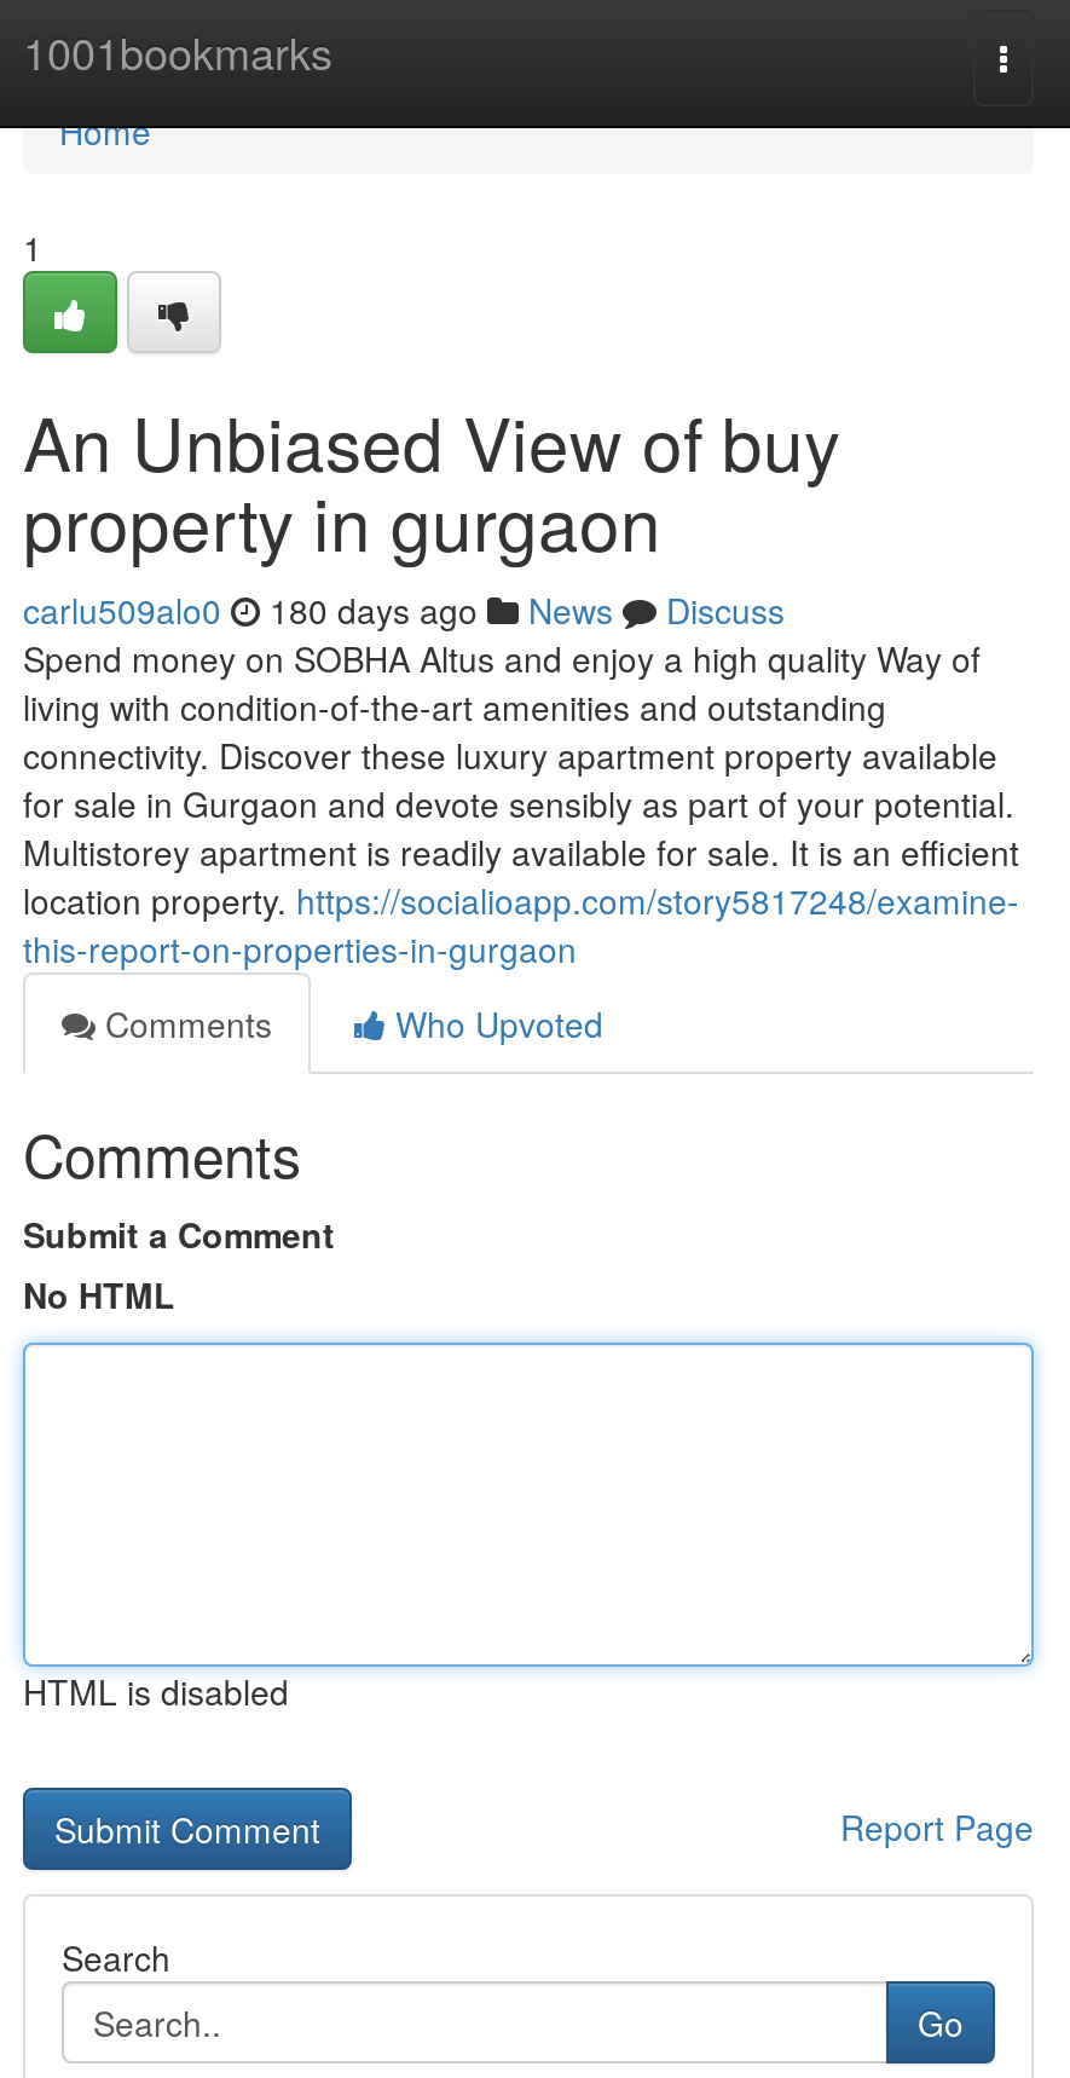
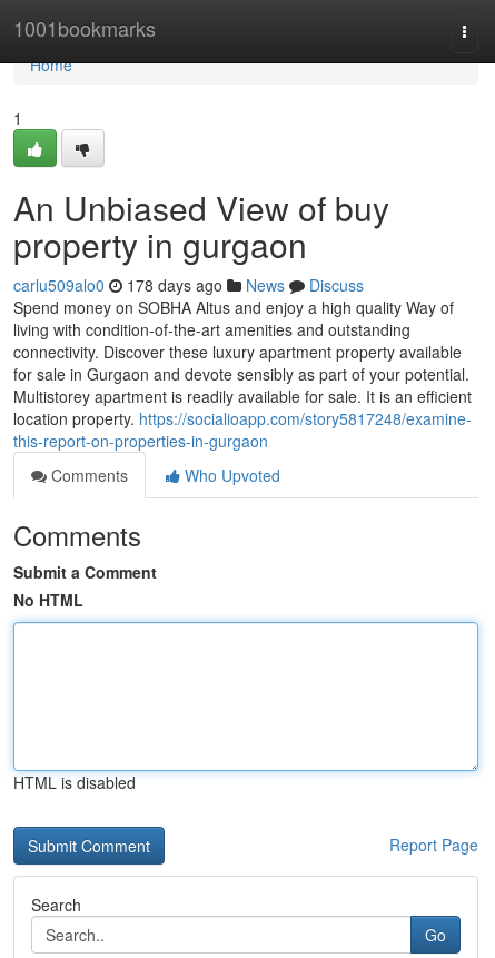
- carlu509alo0 180 days ago News Discuss
+ carlu509alo0 178 days ago News Discuss
